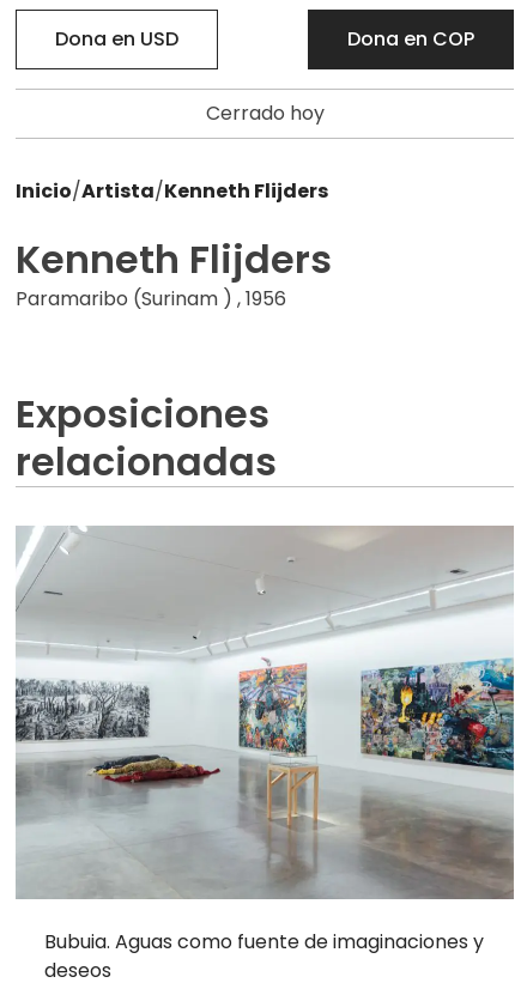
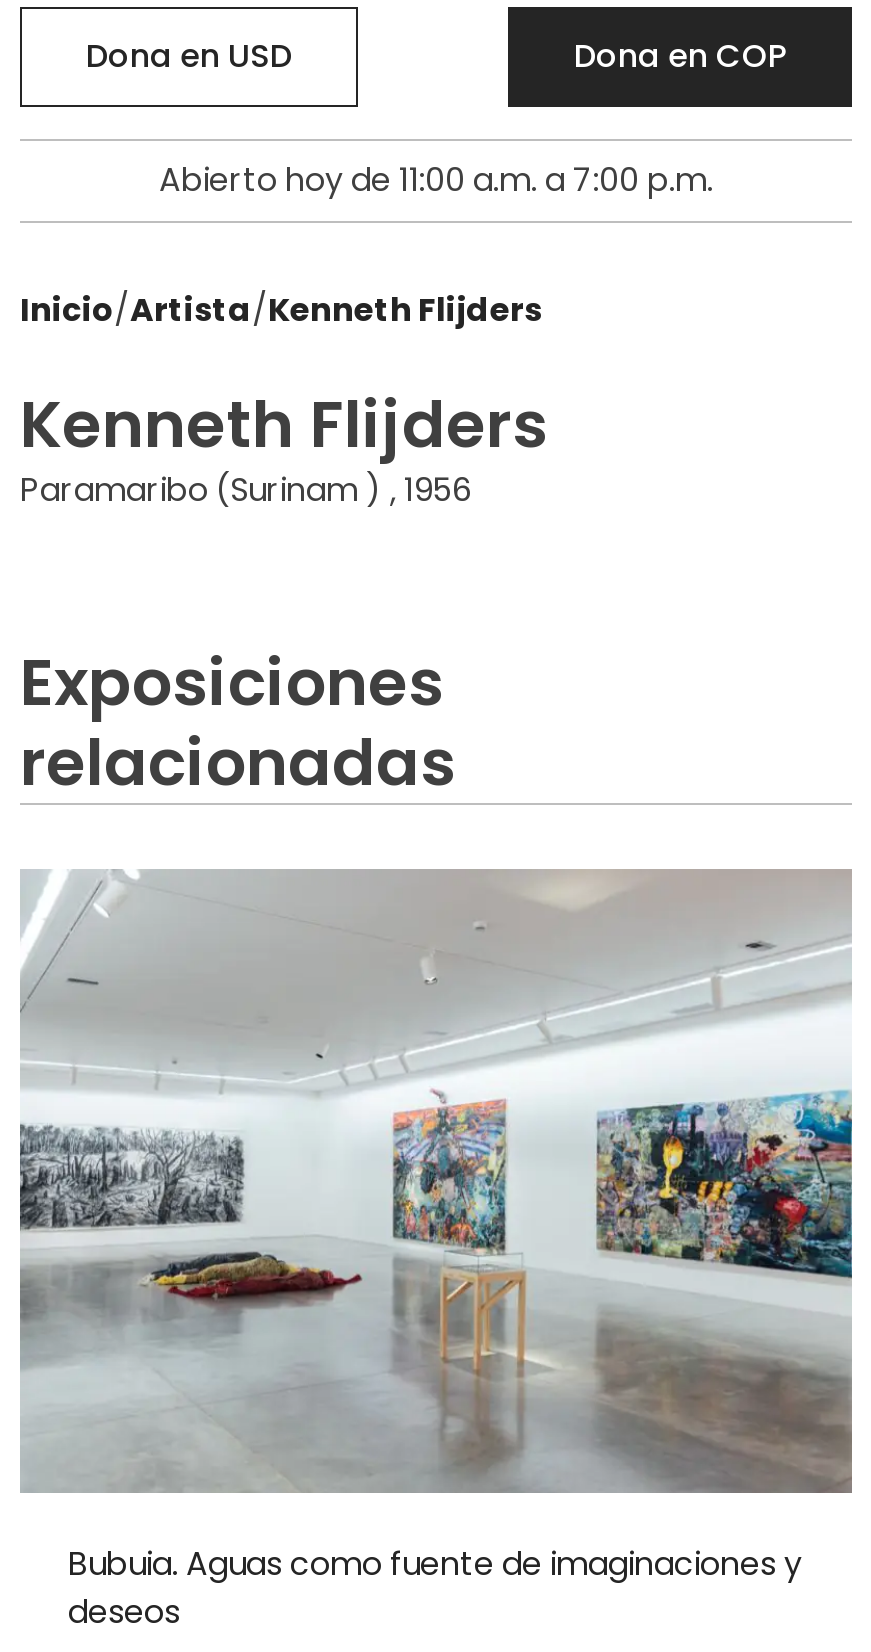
- Cerrado hoy
+ Abierto hoy de 11:00 a.m. a 7:00 p.m.
